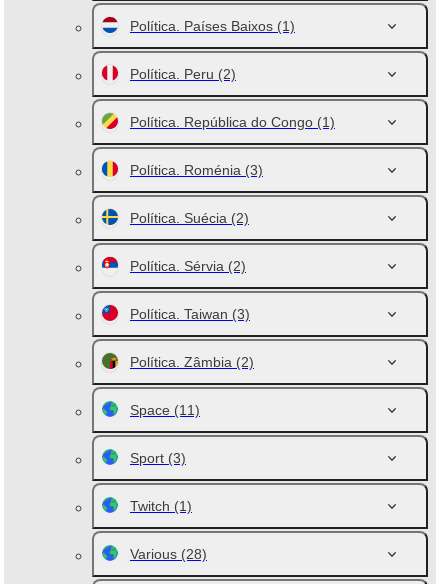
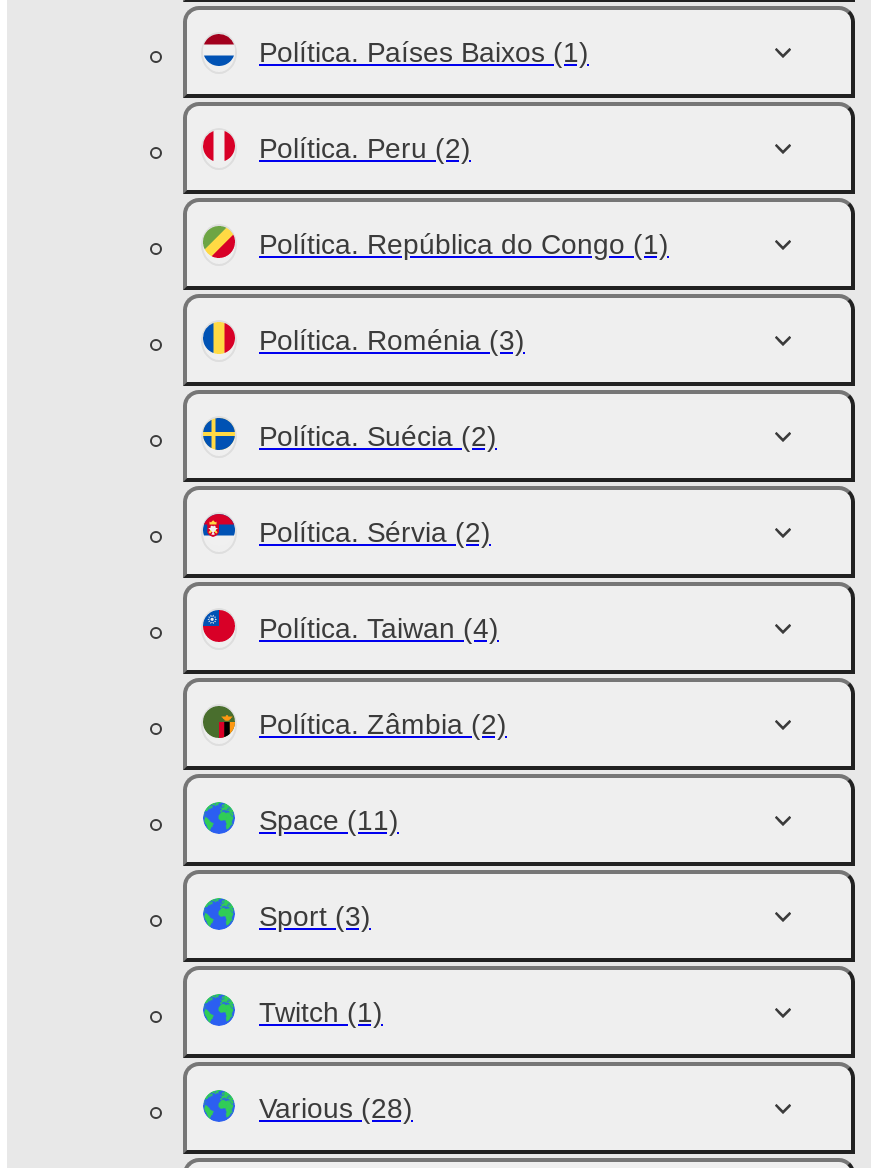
- Política. Taiwan (3)
+ Política. Taiwan (4)
